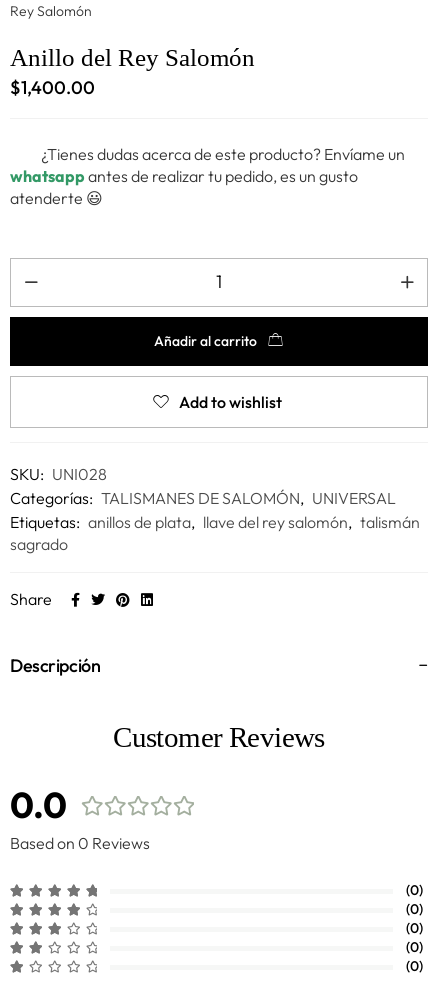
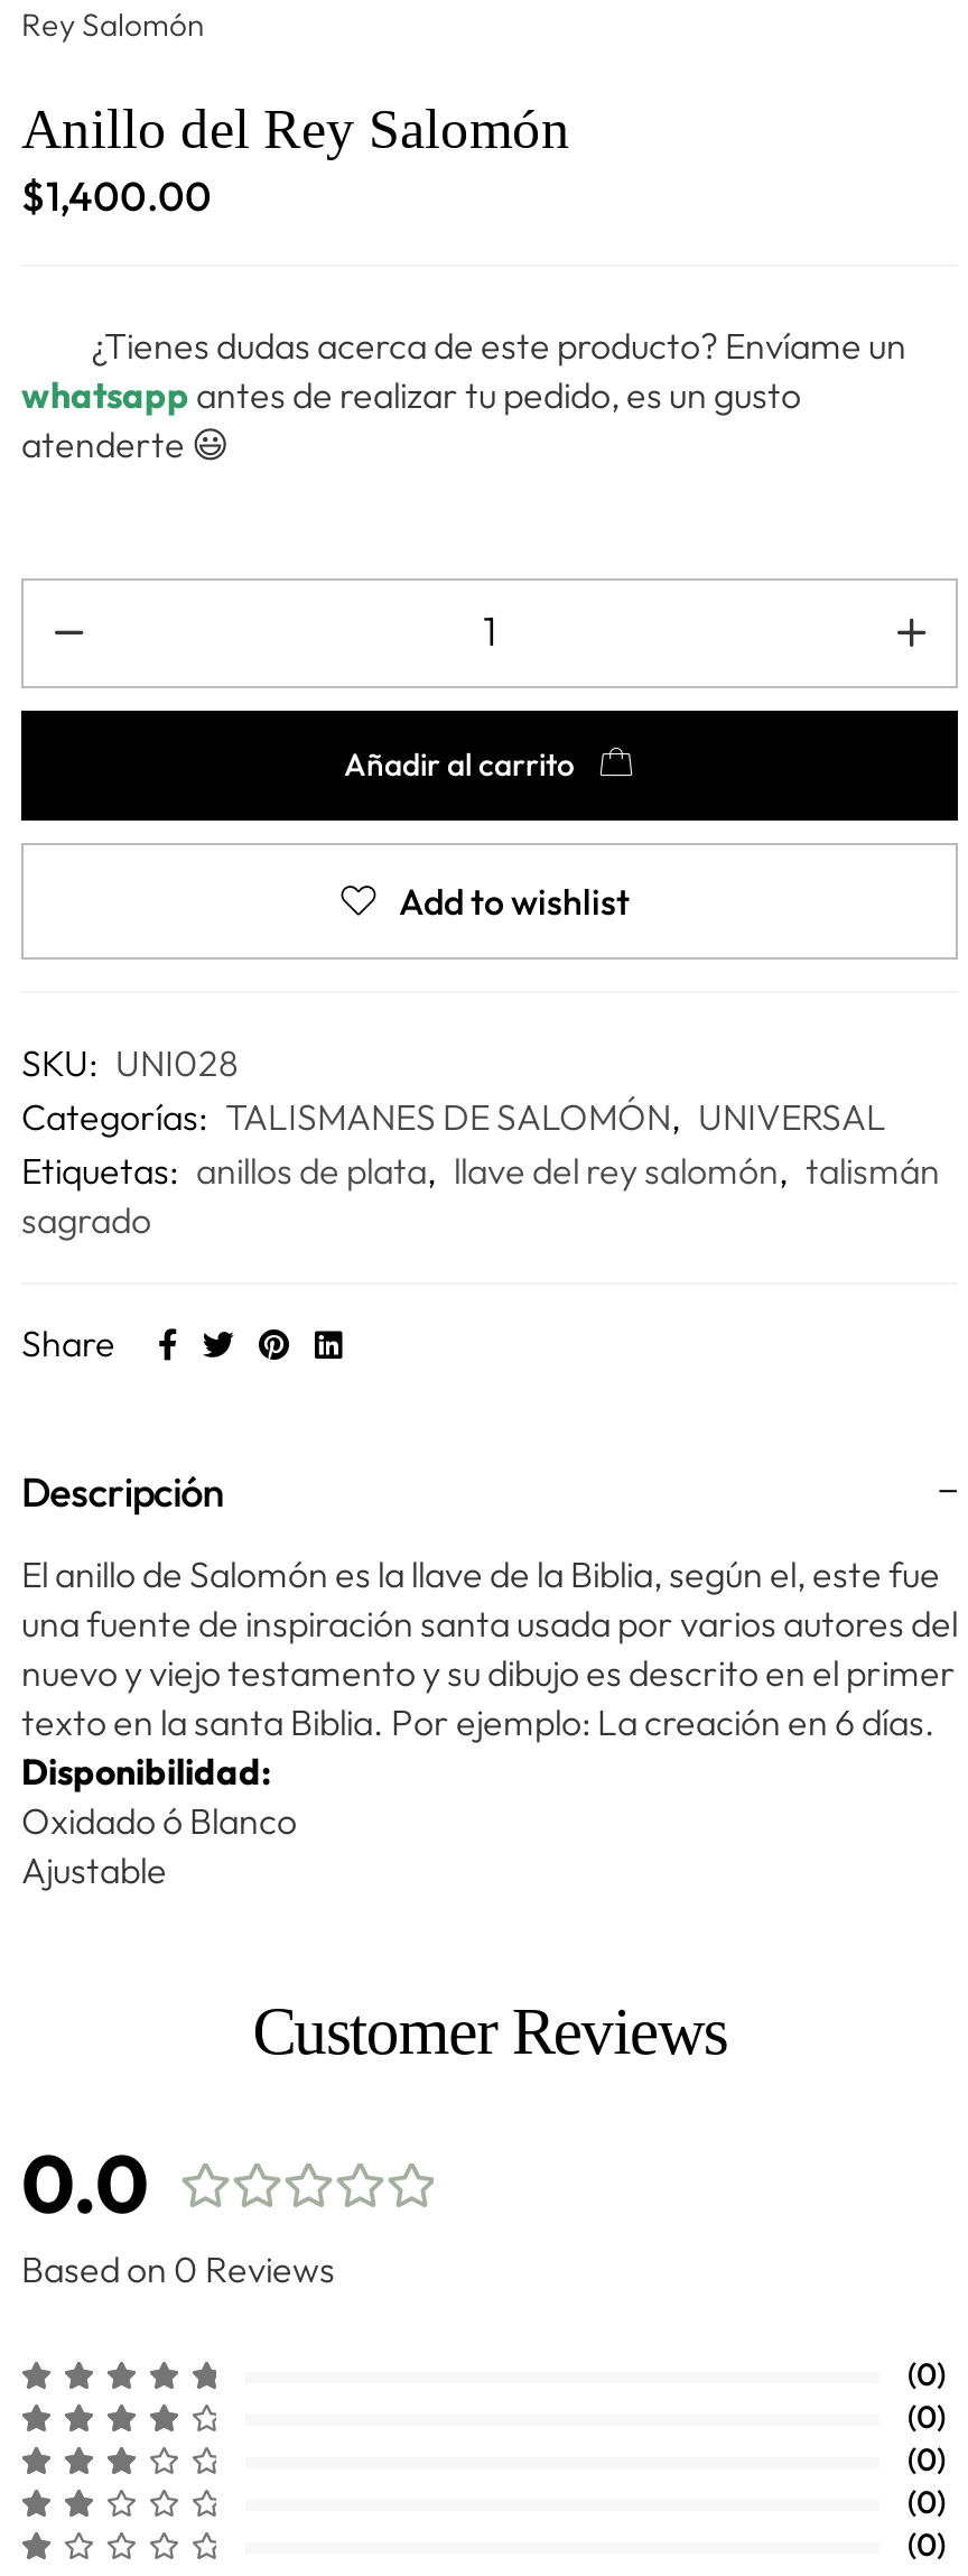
+ El anillo de Salomón es la llave de la Biblia, según el, este fue
+ una fuente de inspiración santa usada por varios autores del
+ nuevo y viejo testamento y su dibujo es descrito en el primer
+ texto en la santa Biblia. Por ejemplo: La creación en 6 días.
+ Disponibilidad:
+ Oxidado ó Blanco
+ Ajustable
